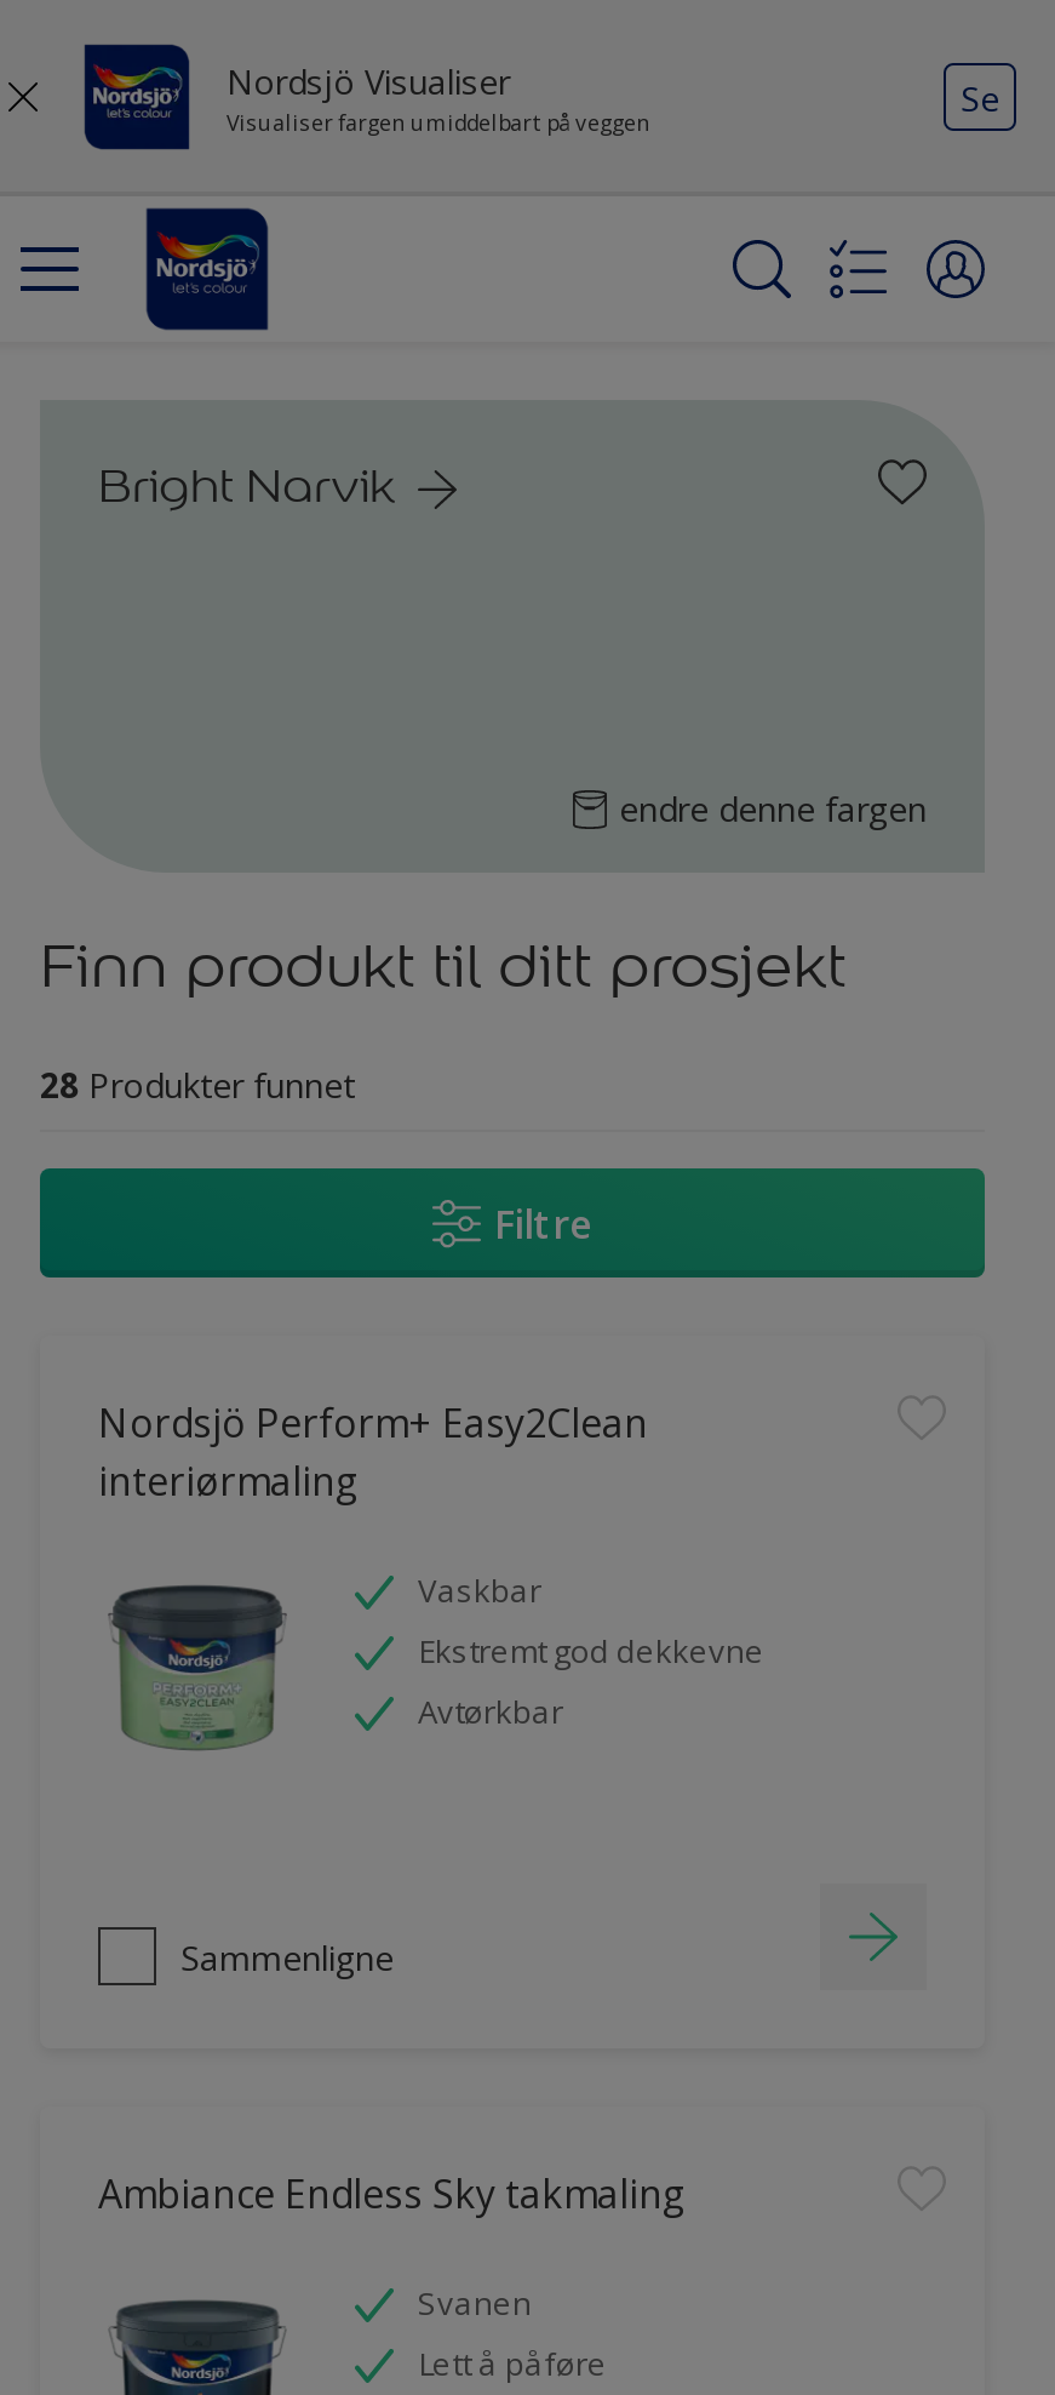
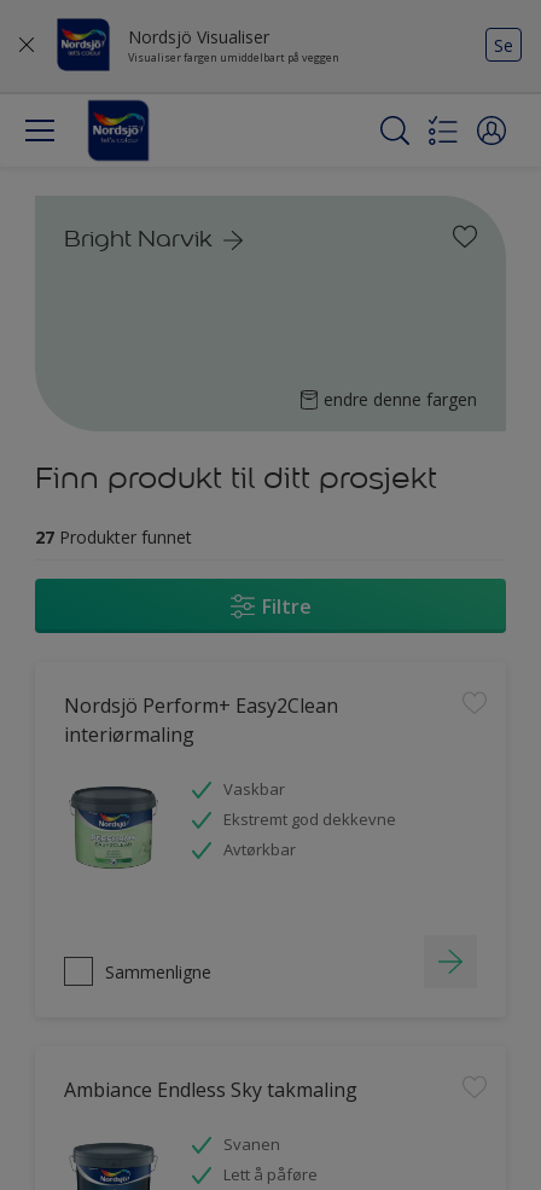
- 28 Produkter funnet
+ 27 Produkter funnet
